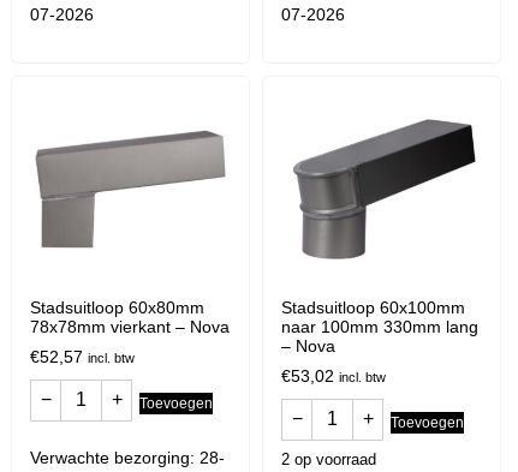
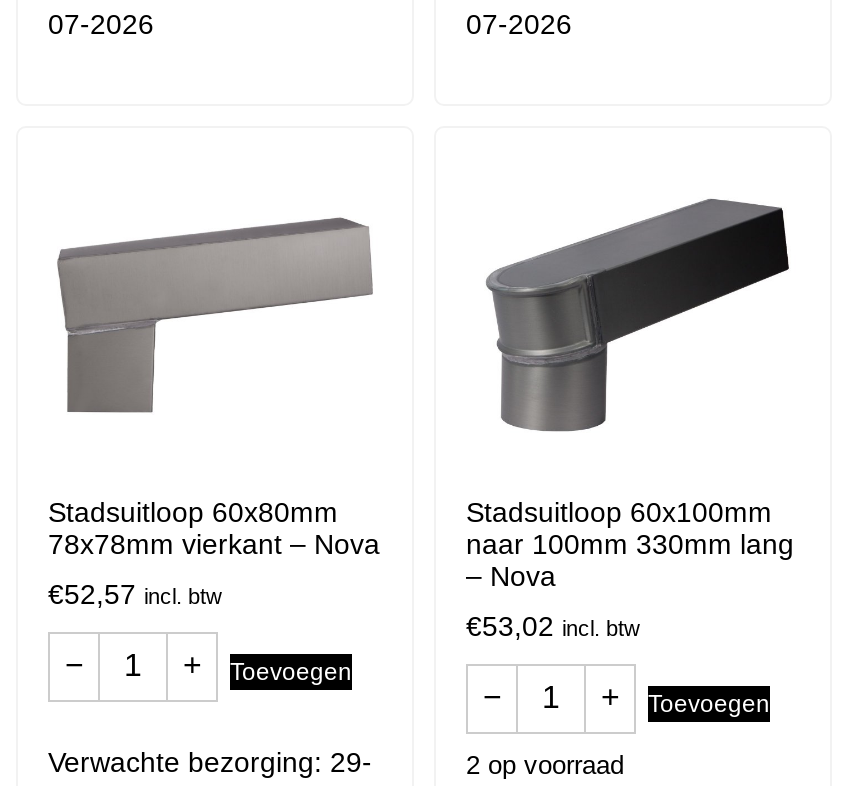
- Verwachte bezorging: 28-
+ Verwachte bezorging: 29-
